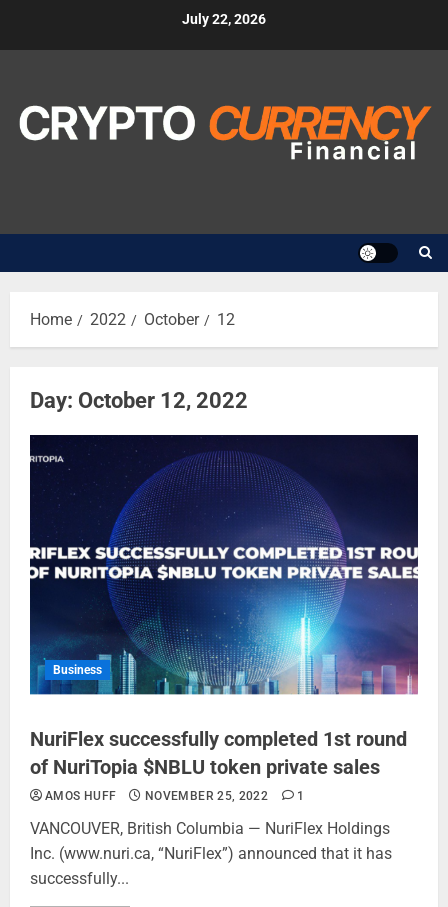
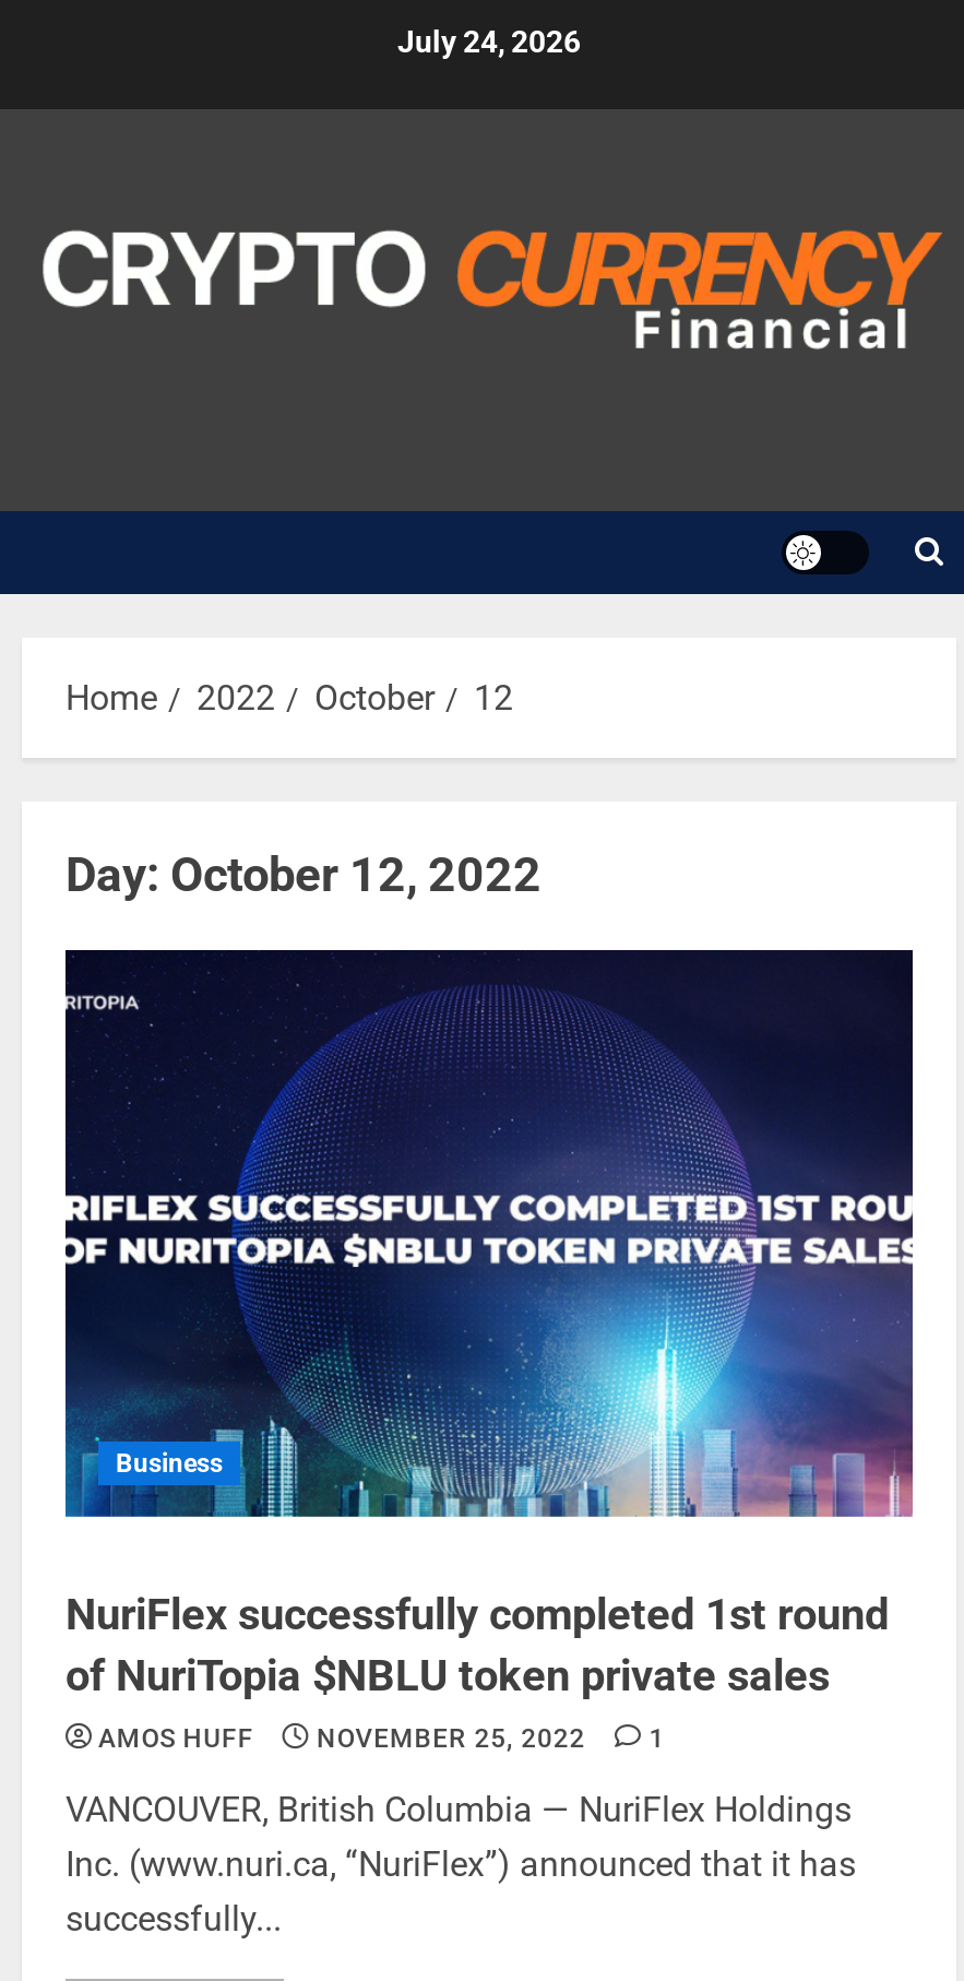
- July 22, 2026
+ July 24, 2026
